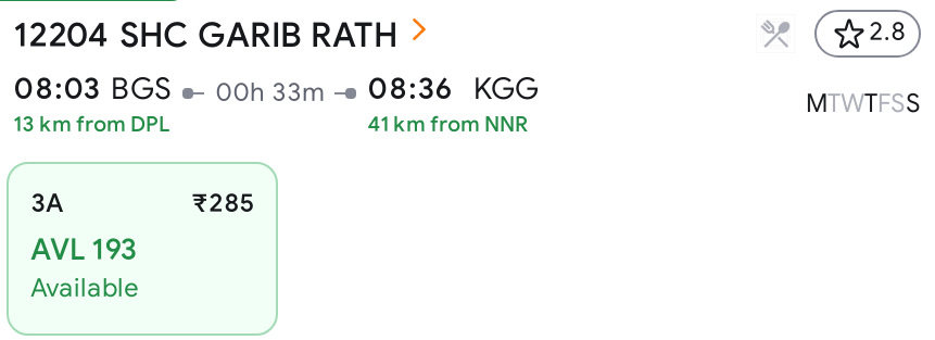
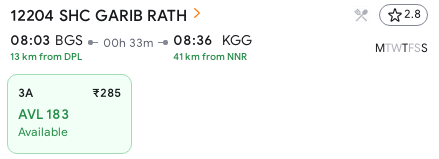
- AVL 193
+ AVL 183
